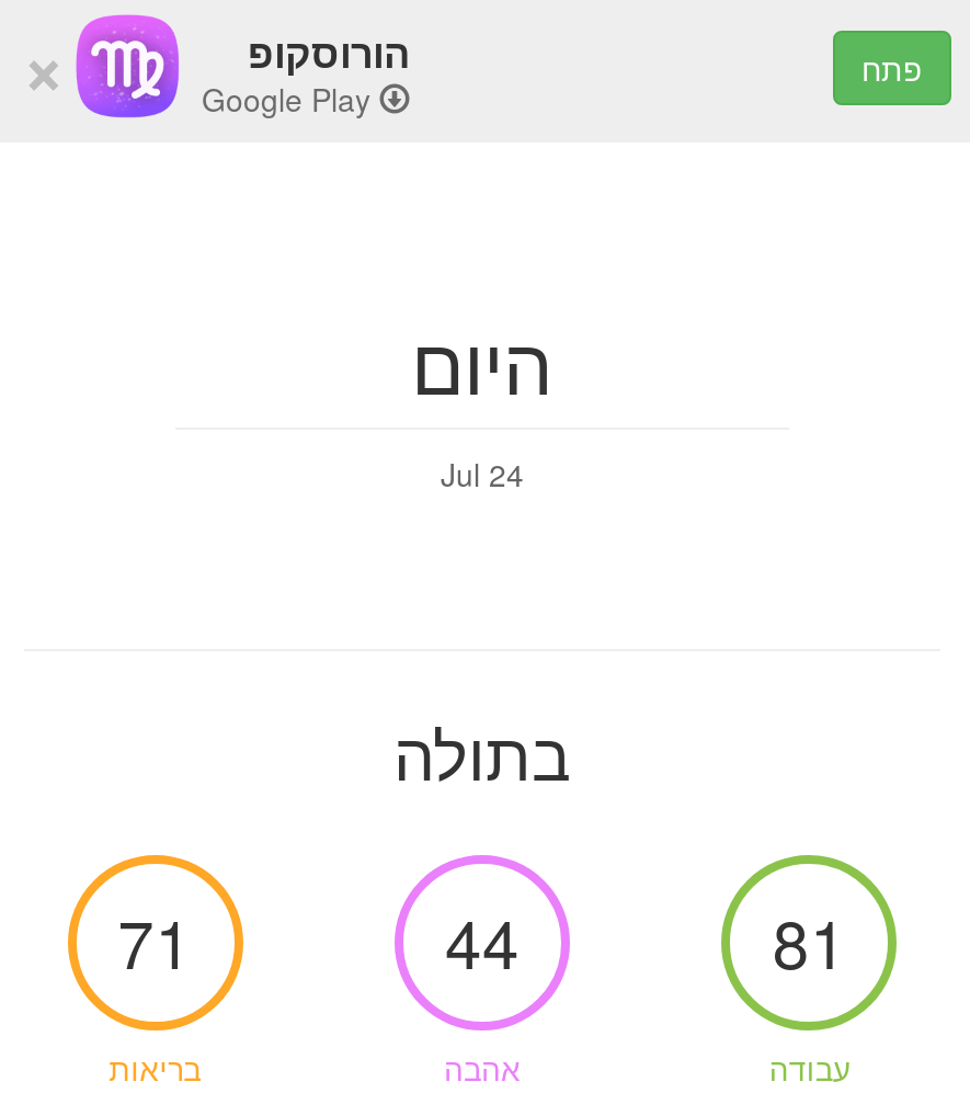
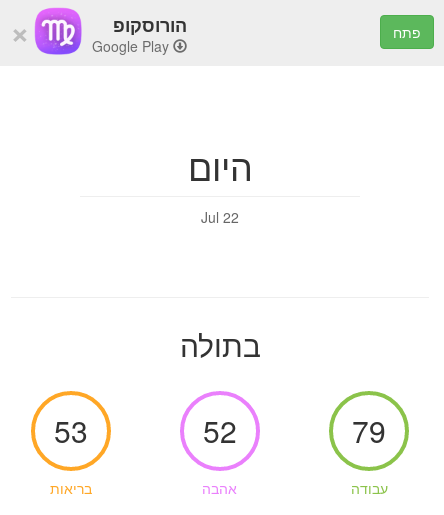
- Jul 24
+ Jul 22

- 71
+ 53

- 44
+ 52

- 81
+ 79
